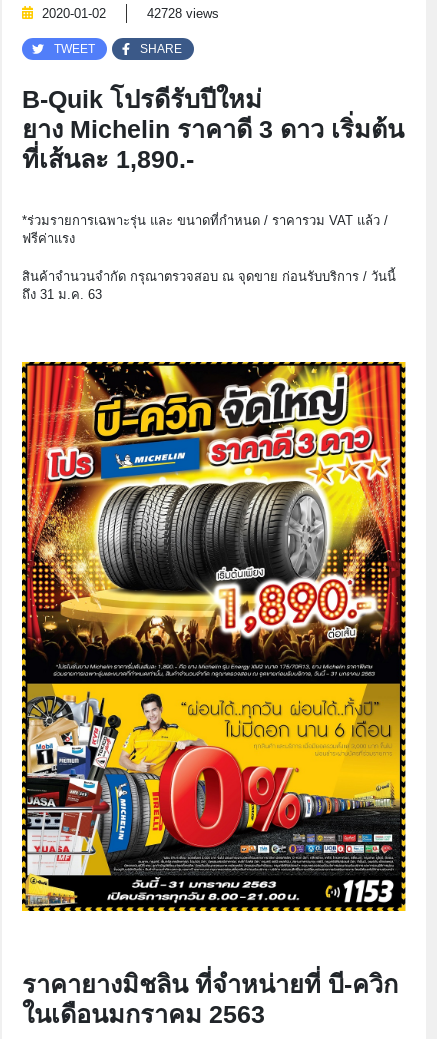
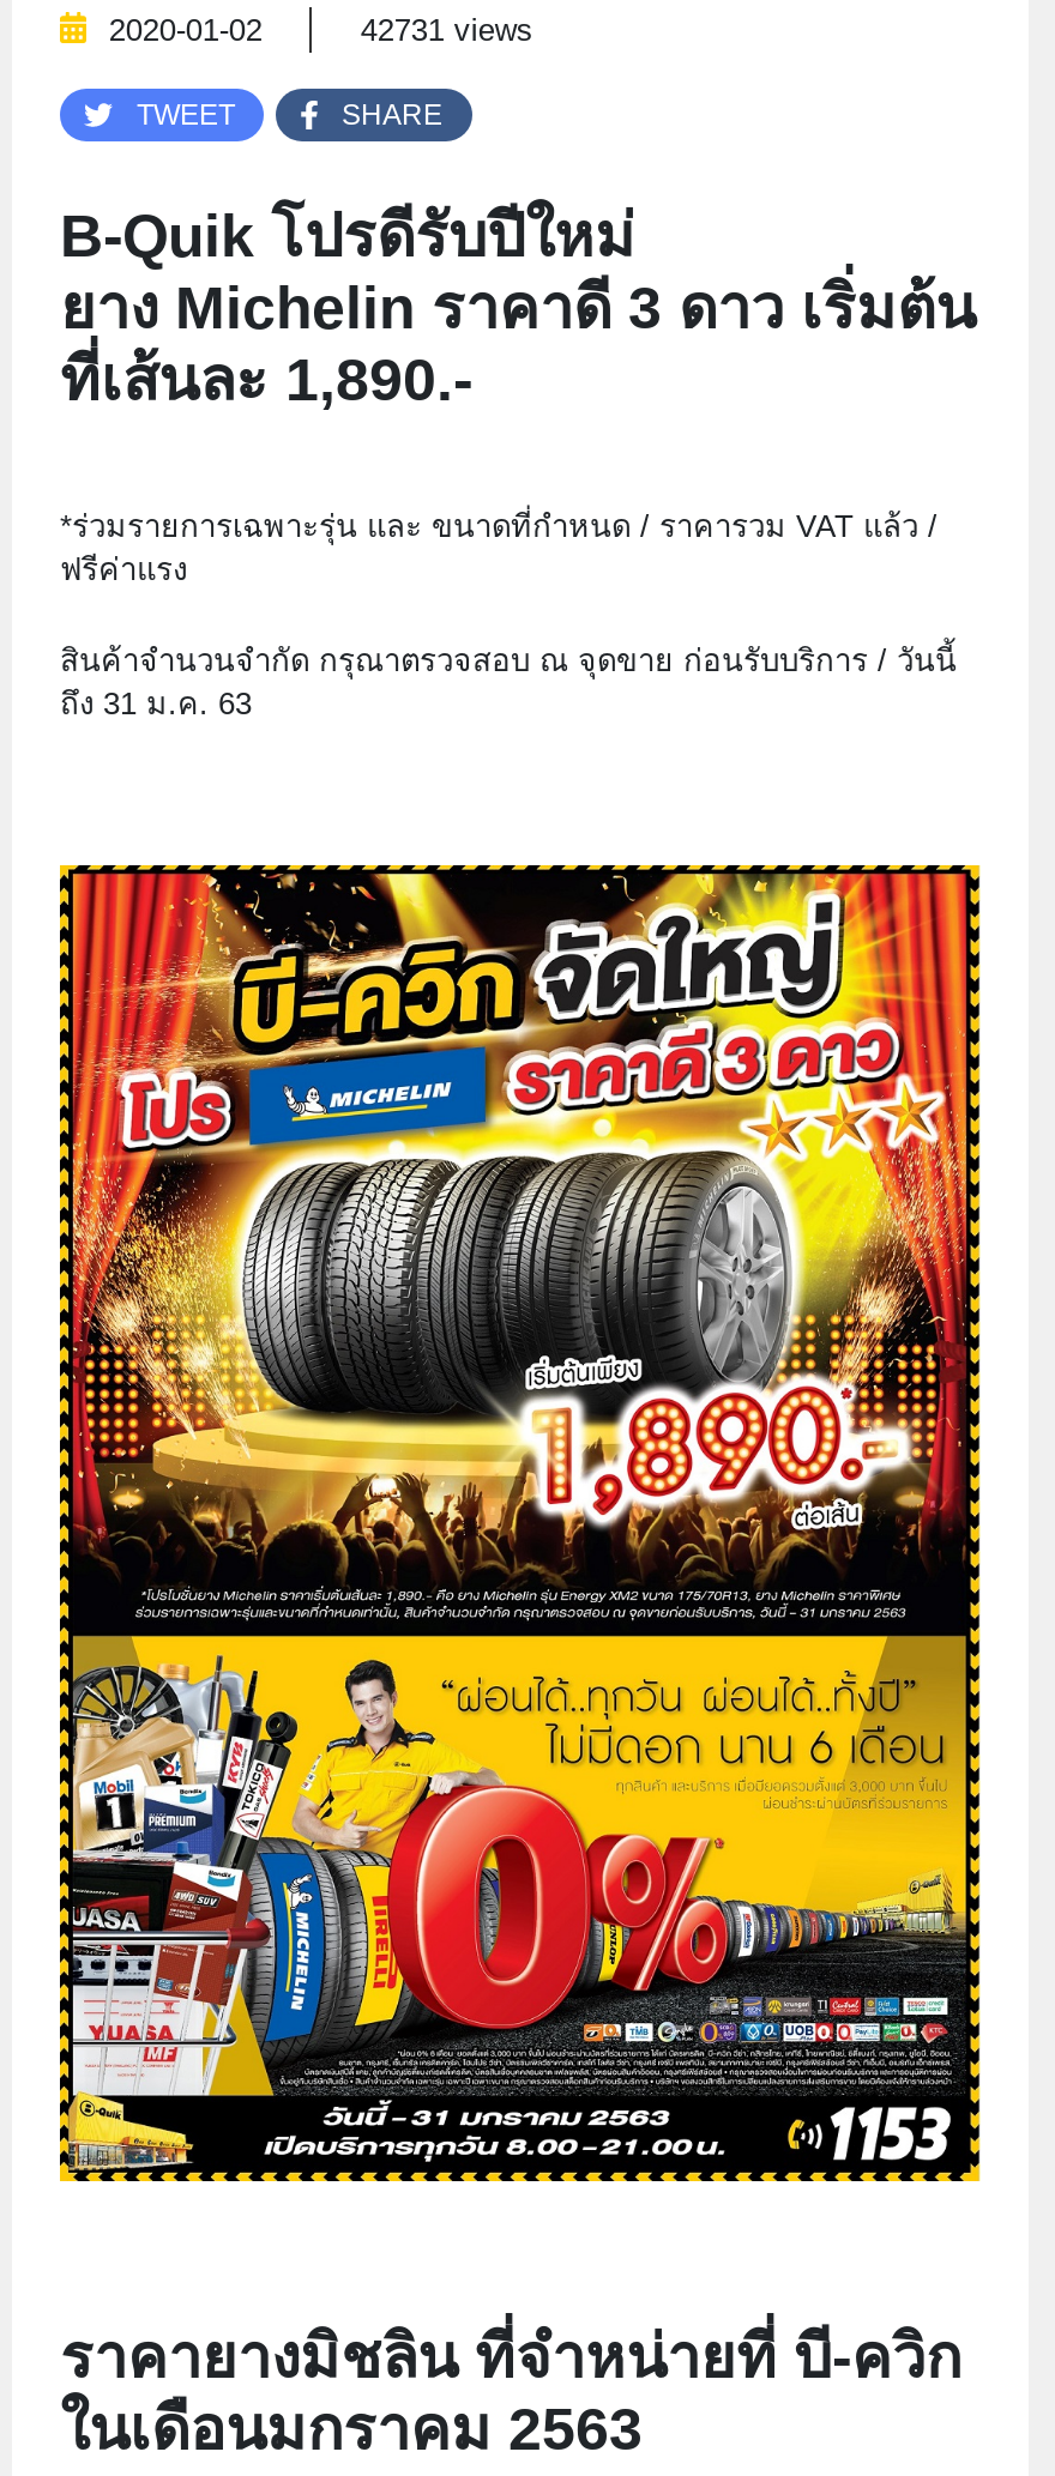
- 42728 views
+ 42731 views
